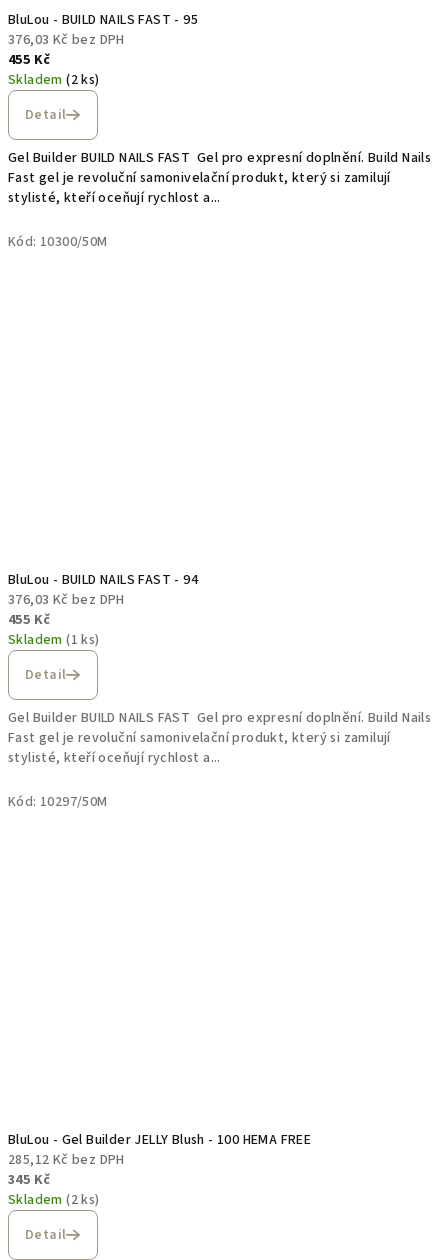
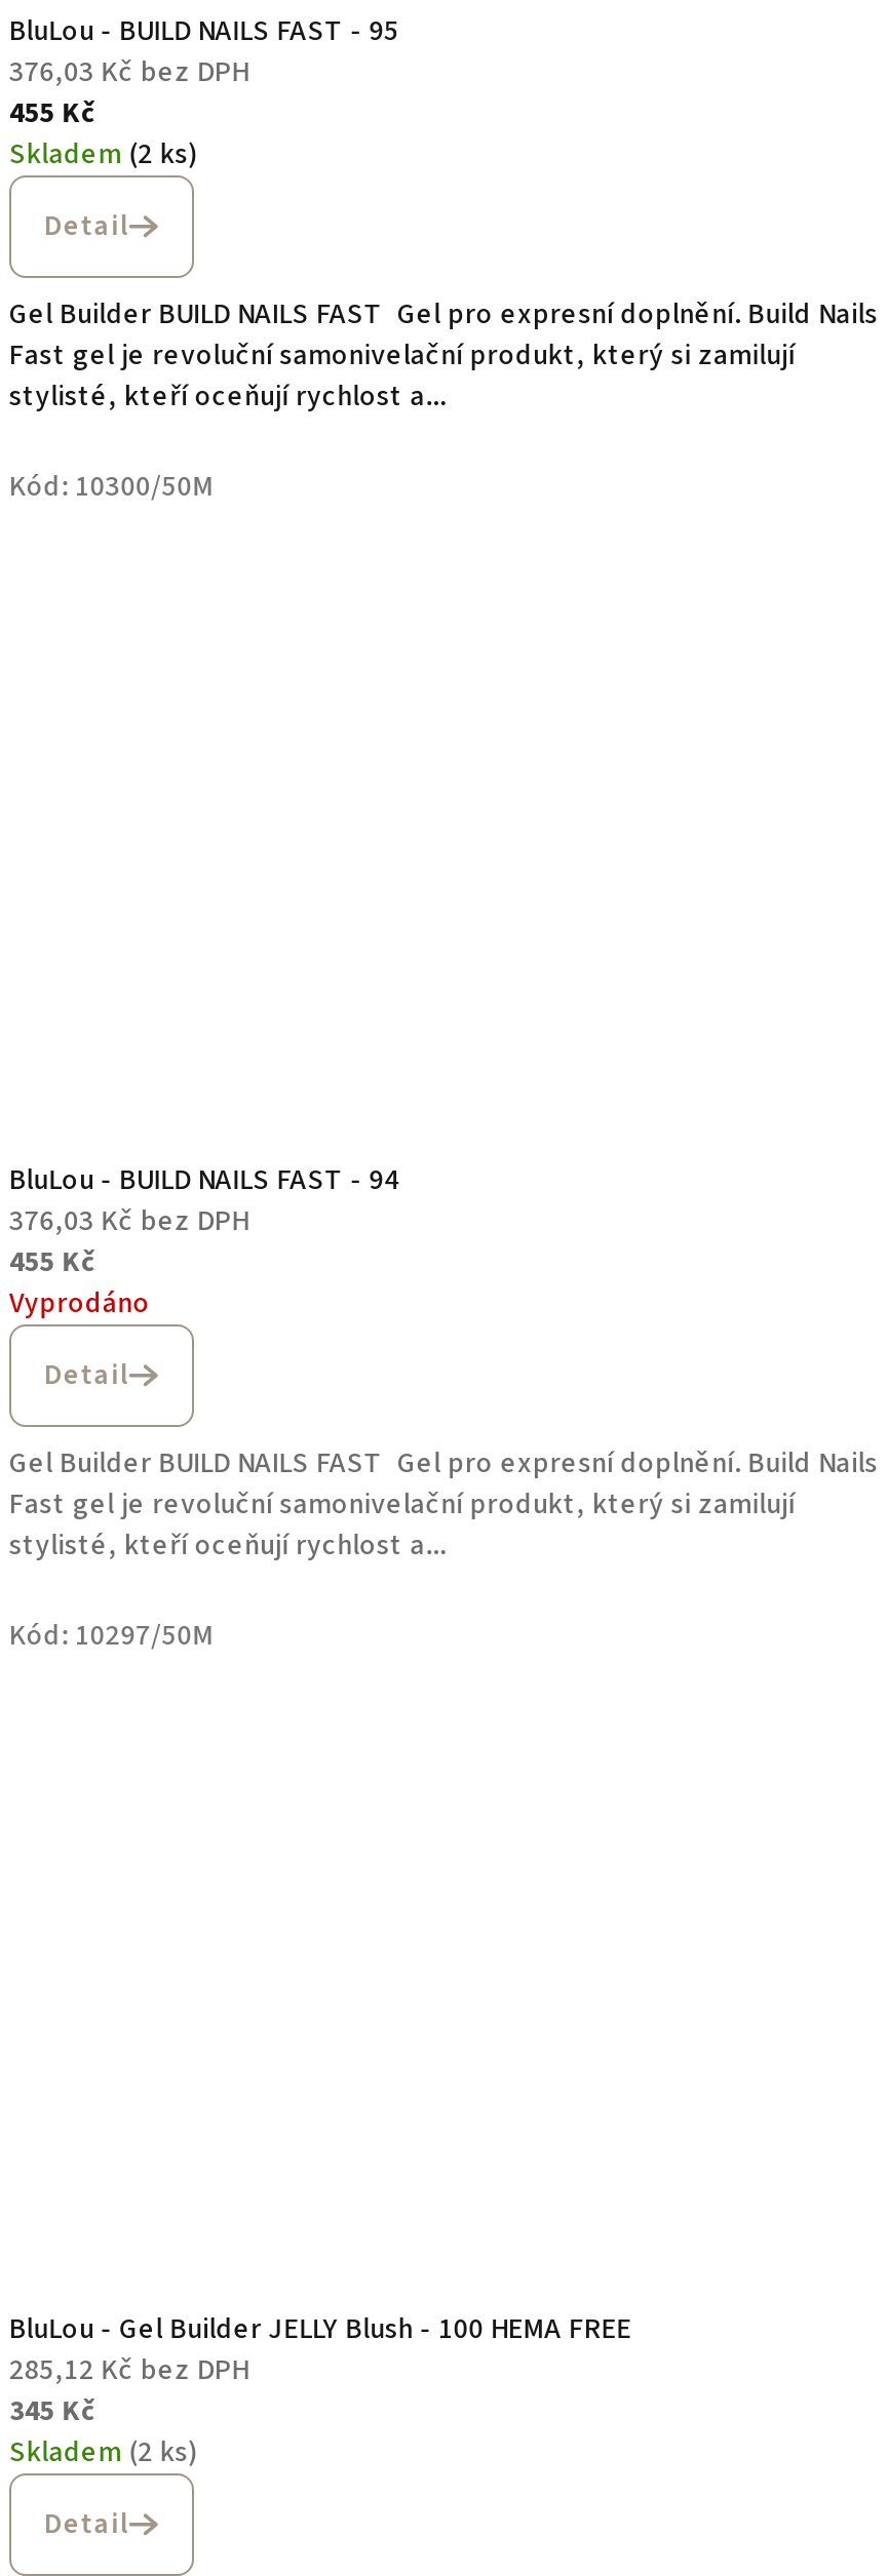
- Skladem (1 ks)
+ Vyprodáno
